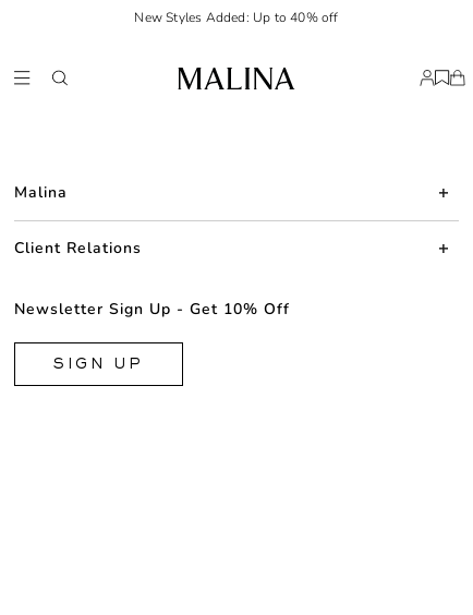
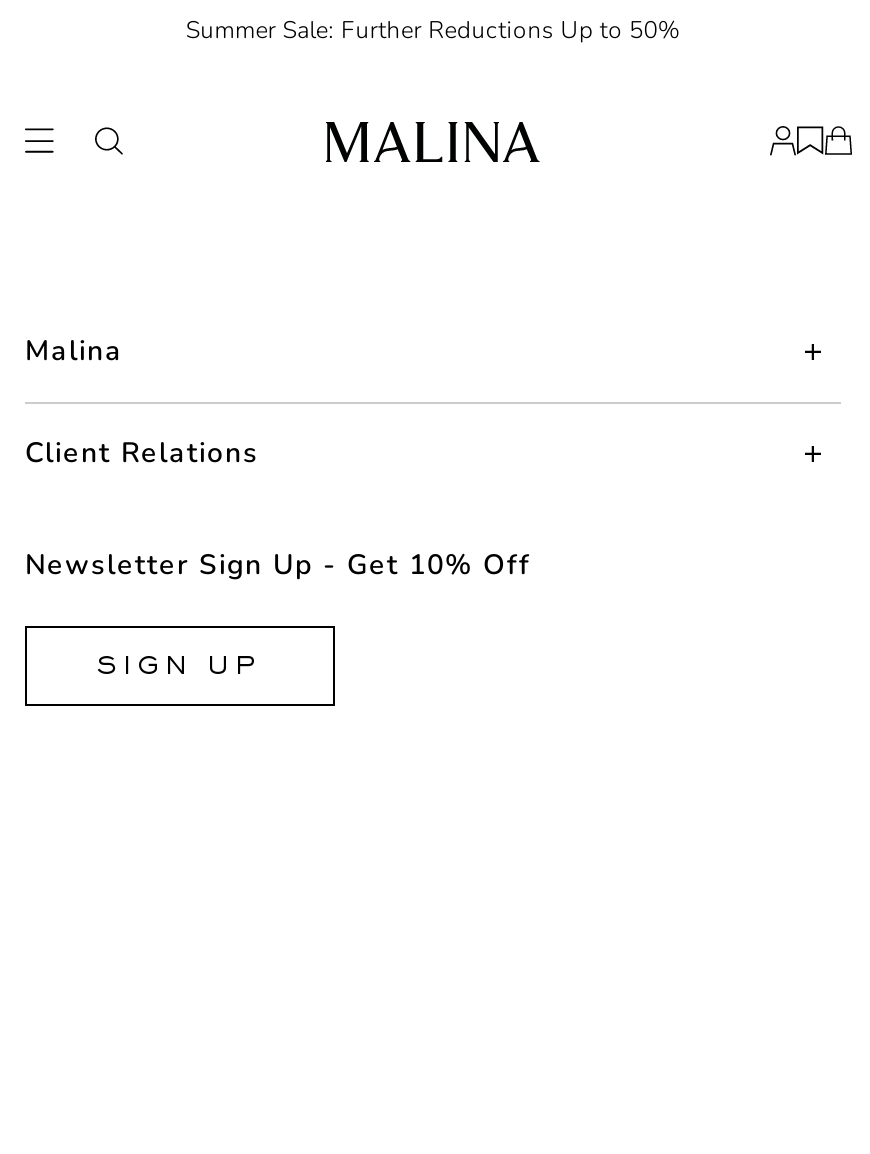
- New Styles Added: Up to 40% off
+ Summer Sale: Further Reductions Up to 50%
